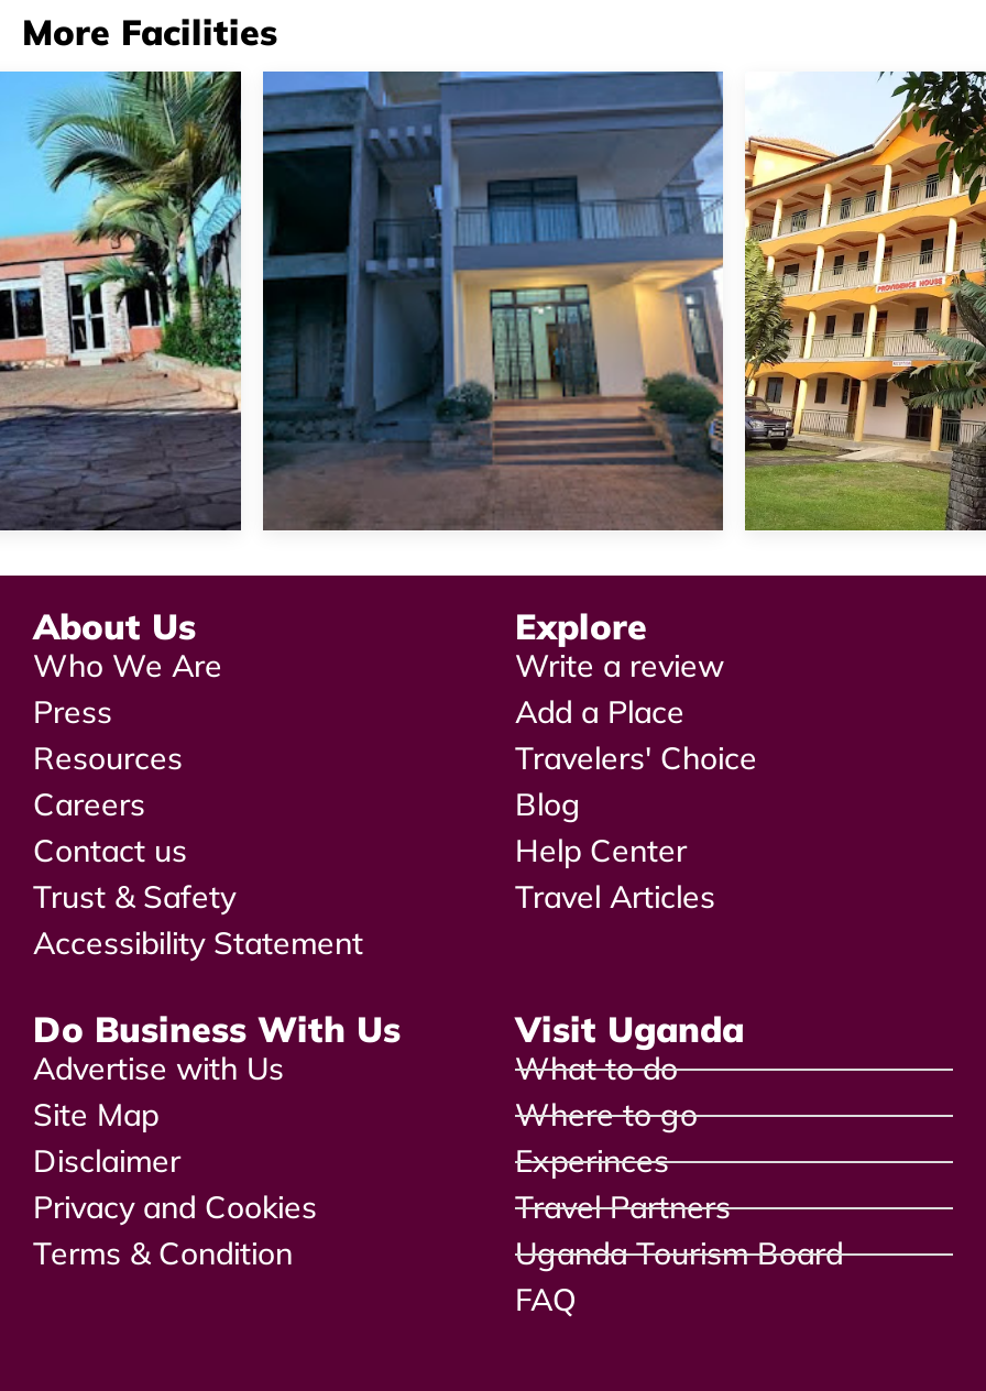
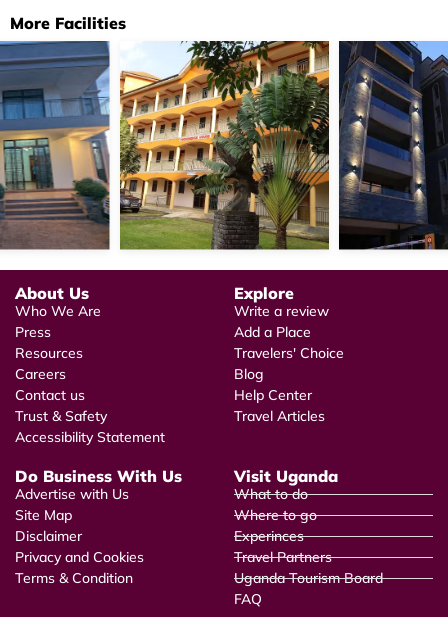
- [image]
+ [image]

- [image]
+ [image]

- [image]
+ [image]
